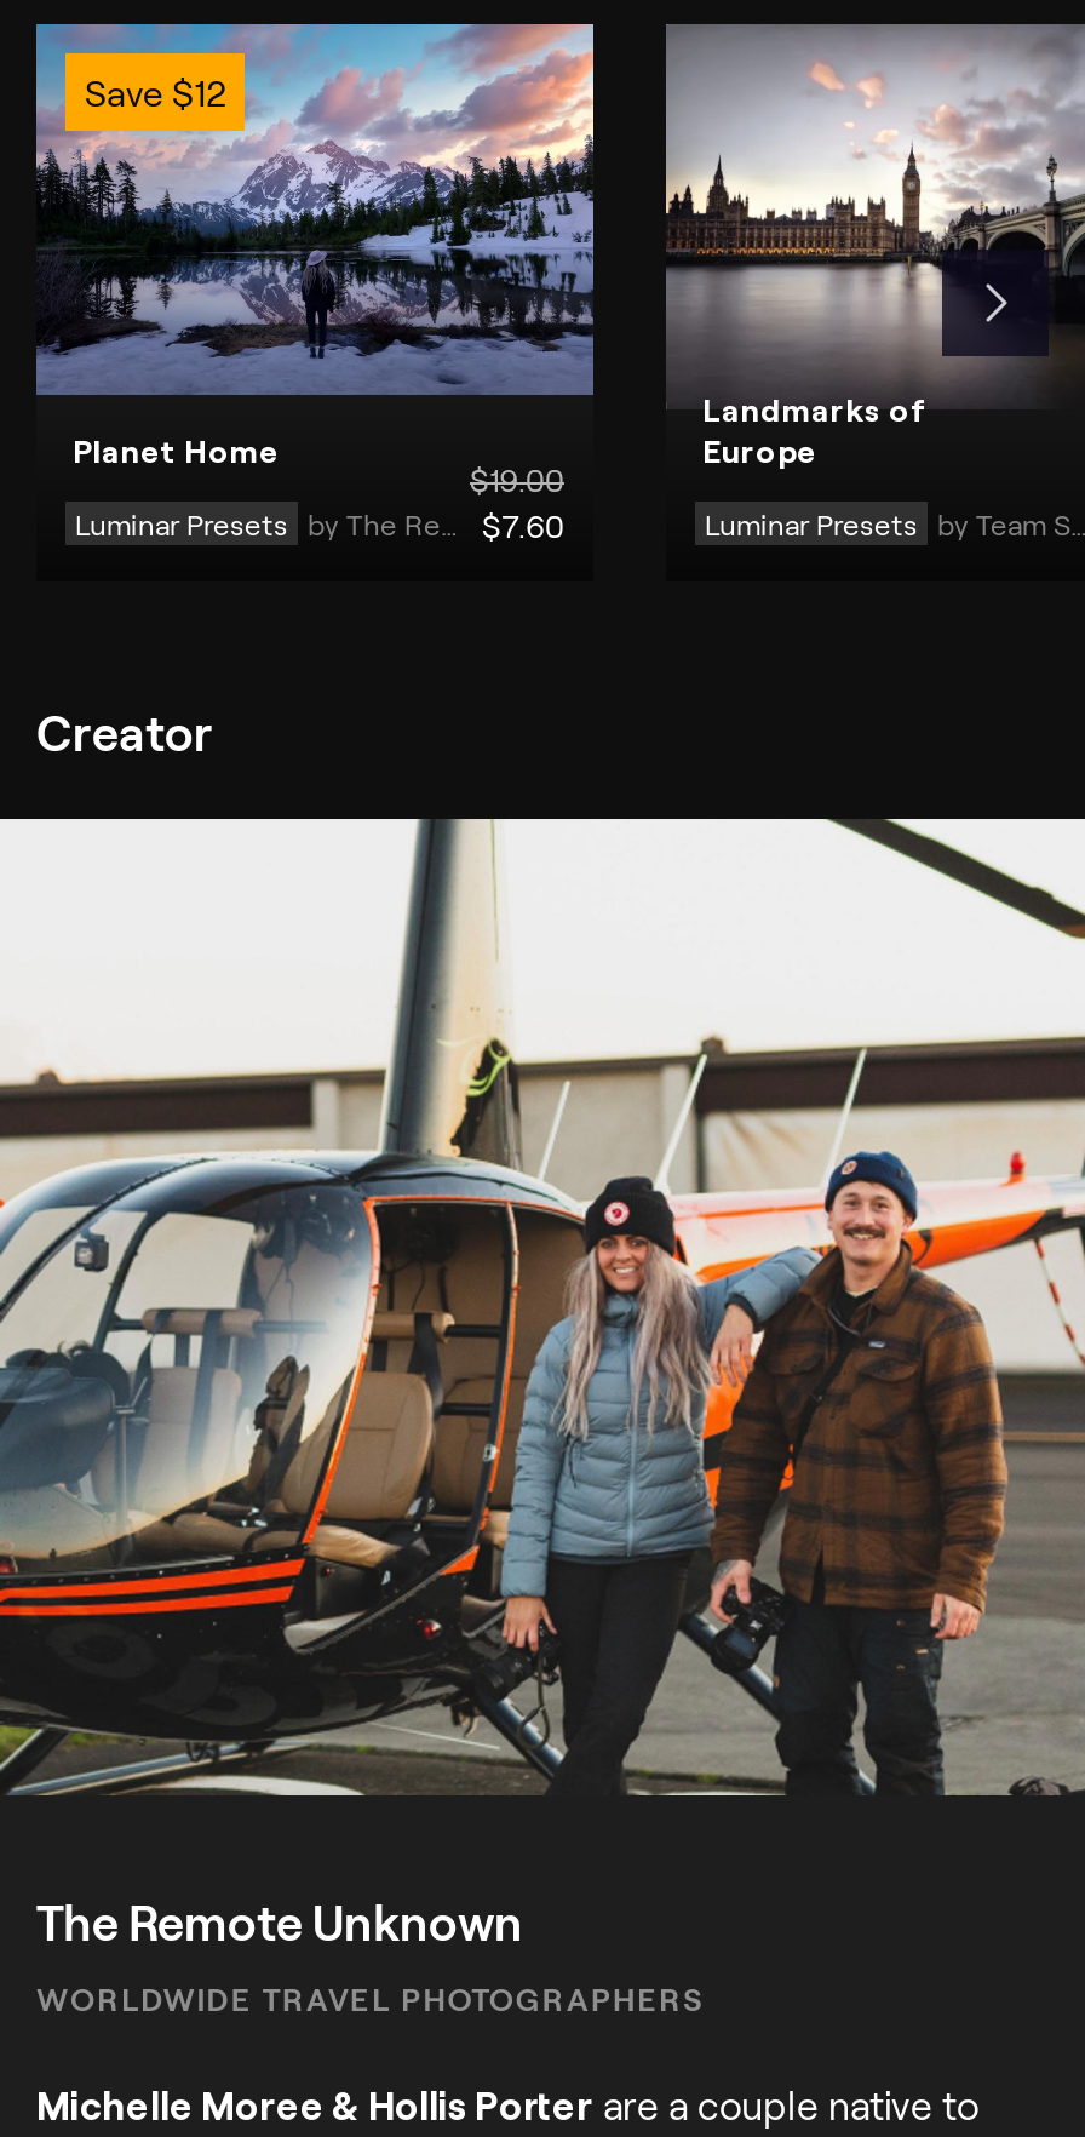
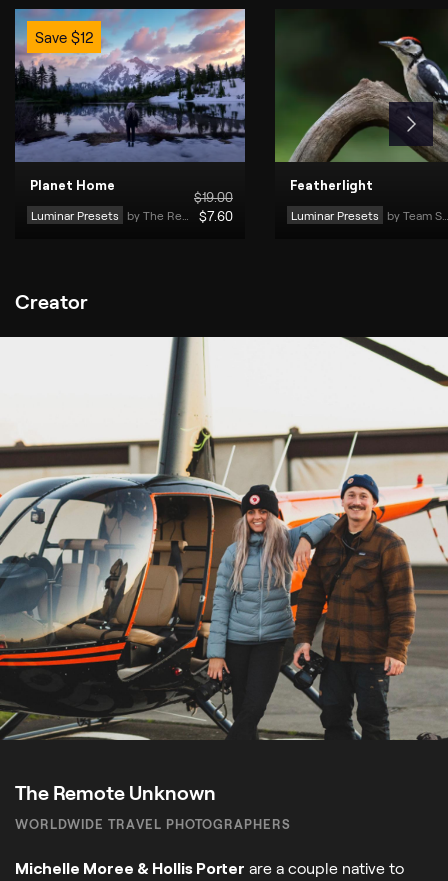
- [image]
- Landmarks of
- Europe
+ [image]
+ Featherlight
